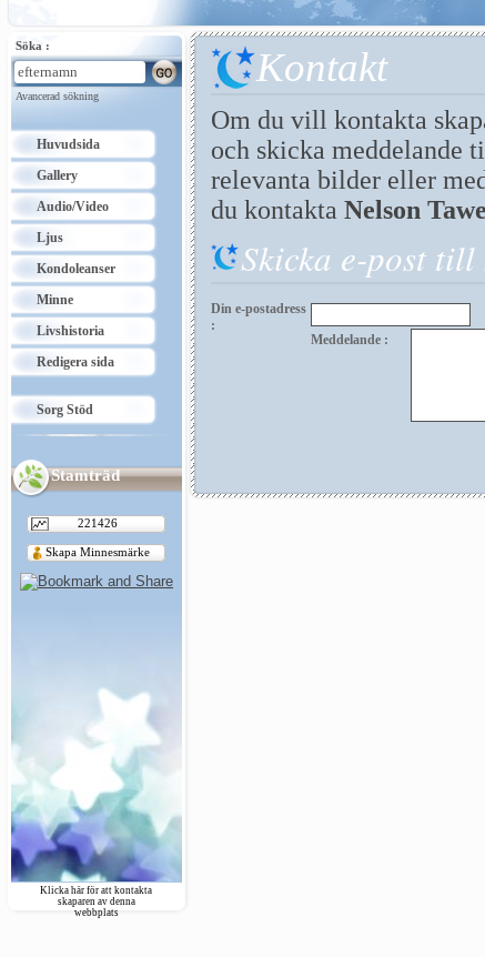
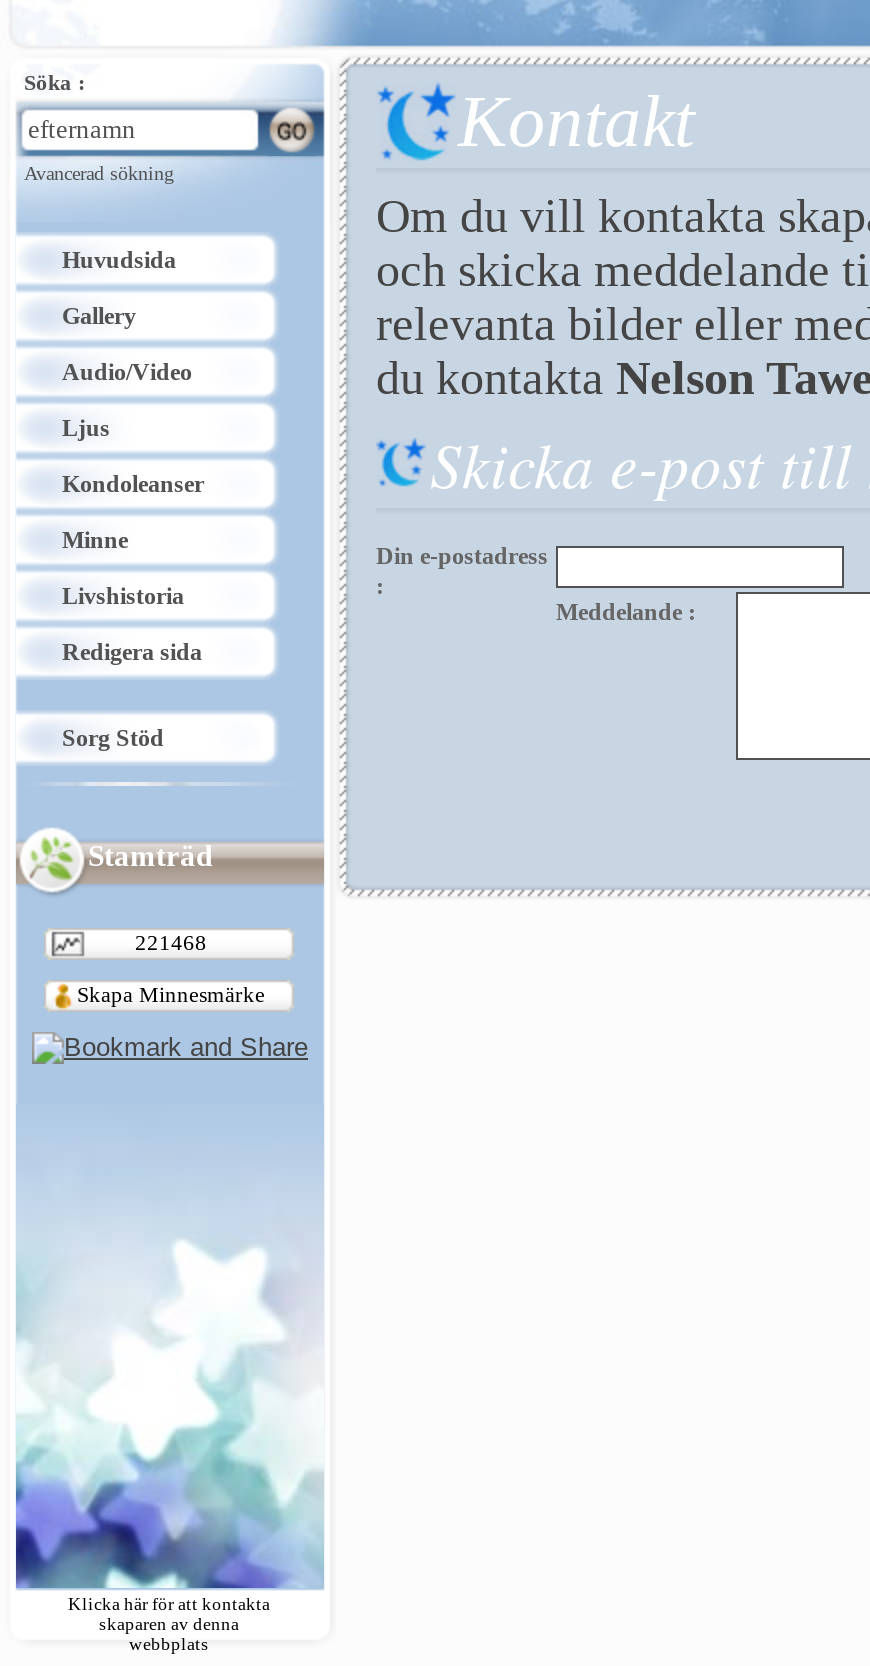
- 221426
+ 221468
